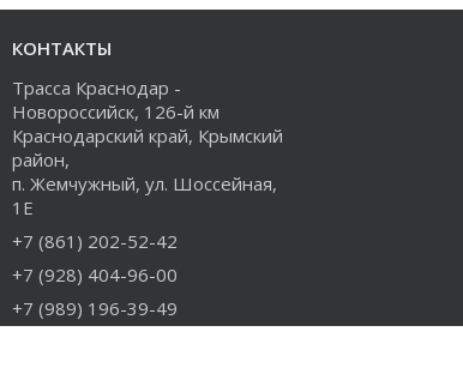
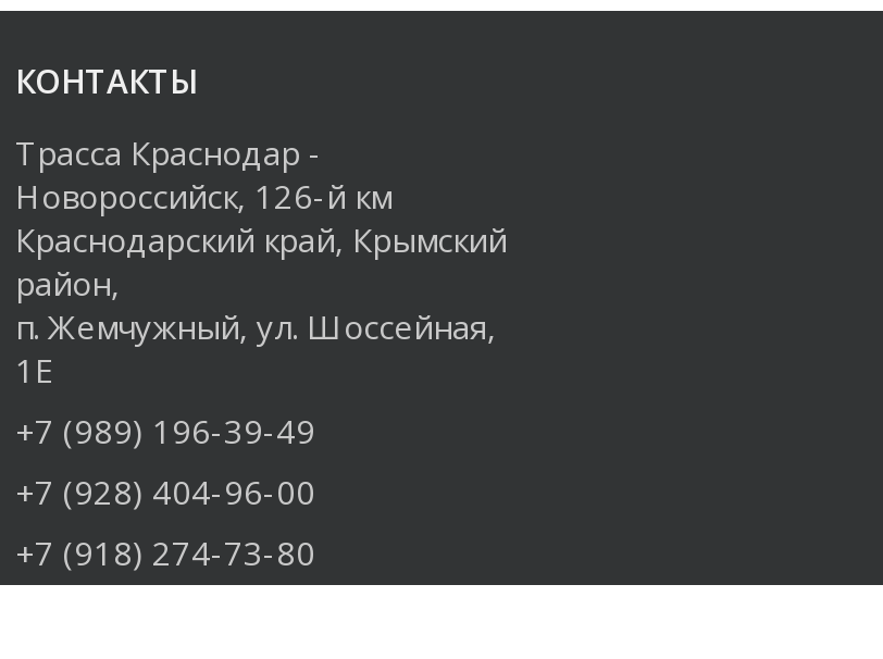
- +7 (861) 202-52-42
+ +7 (989) 196-39-49

- +7 (989) 196-39-49
+ +7 (918) 274-73-80
